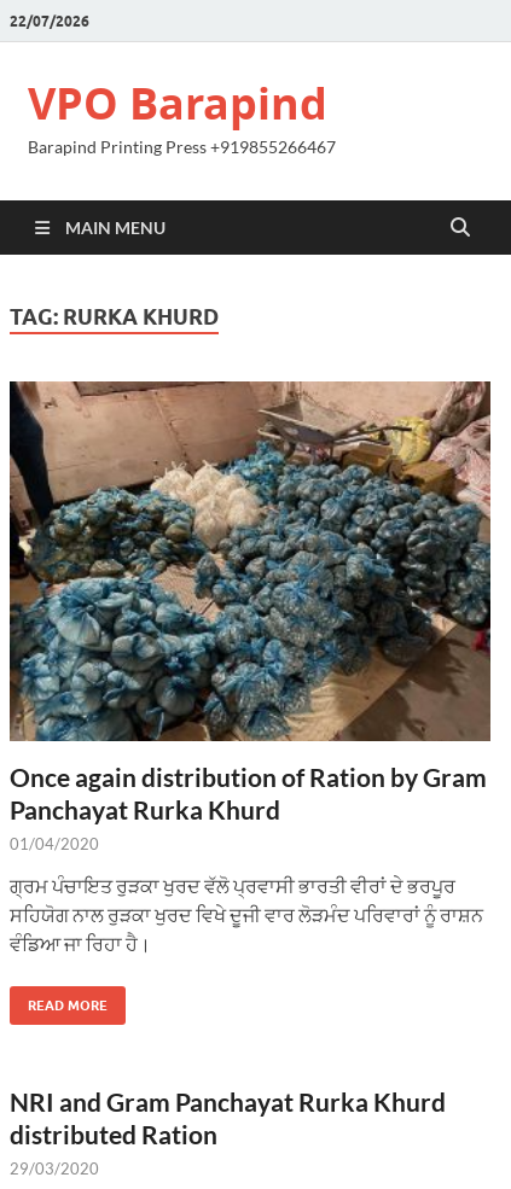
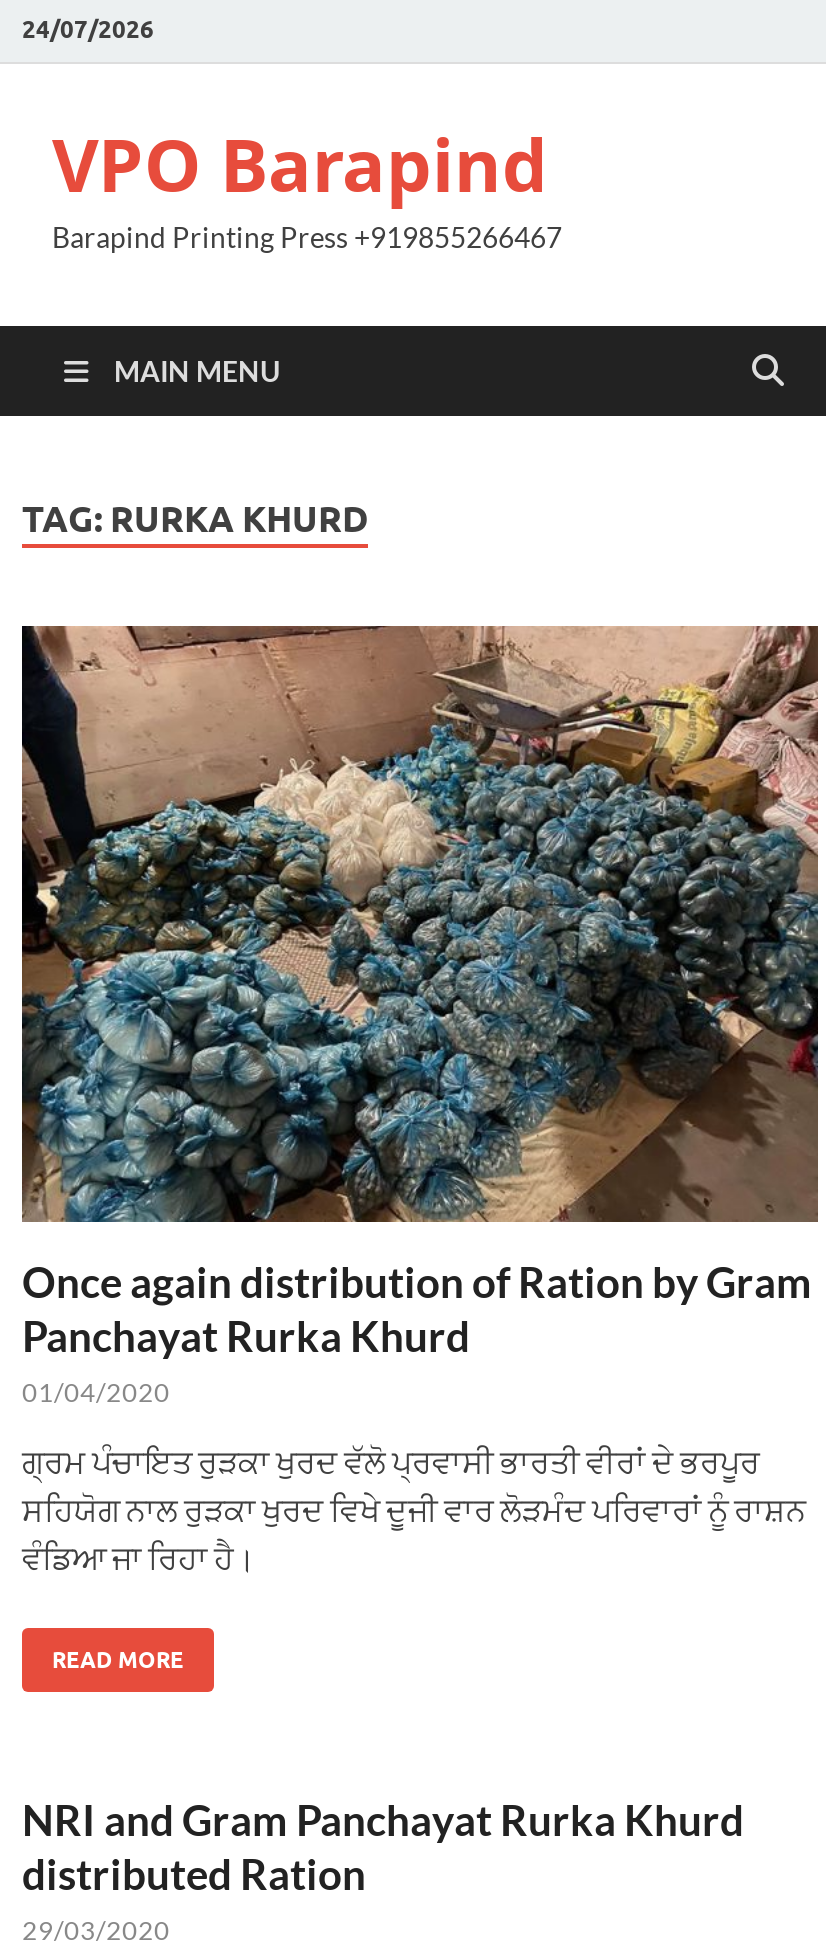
- 22/07/2026
+ 24/07/2026
